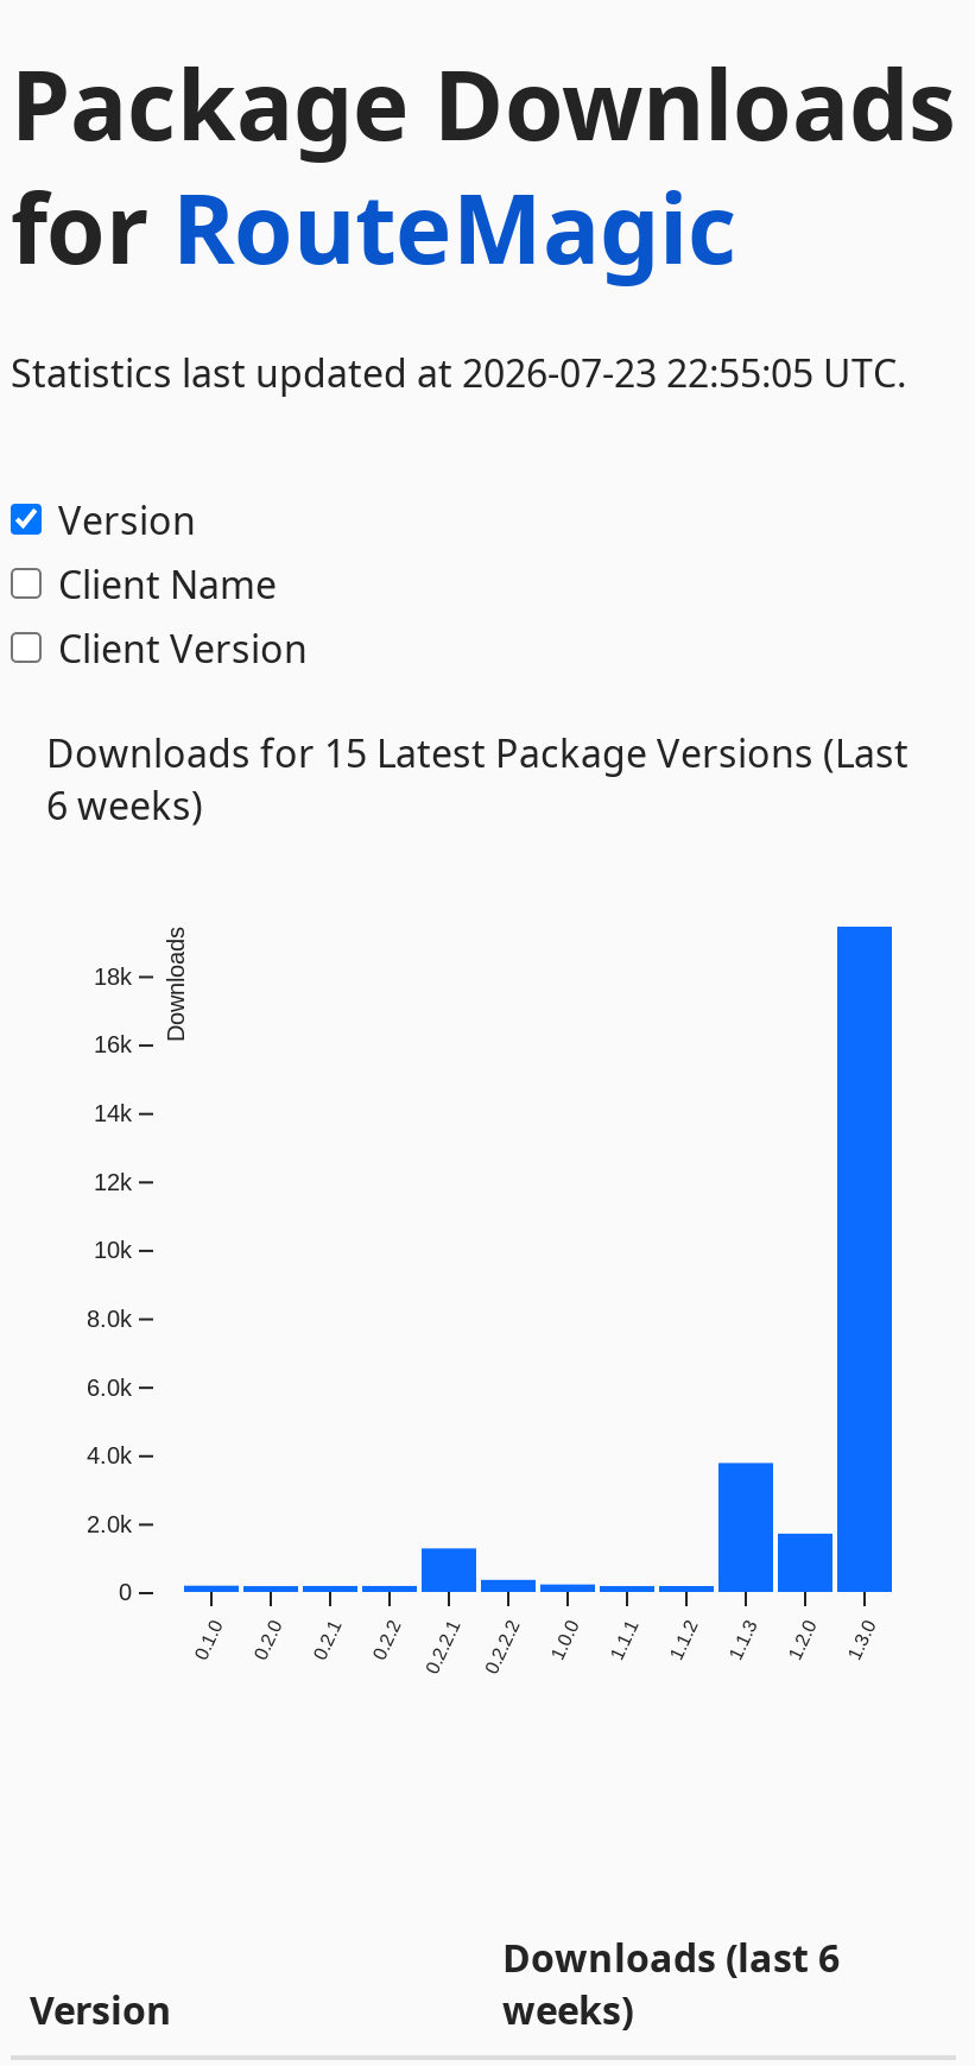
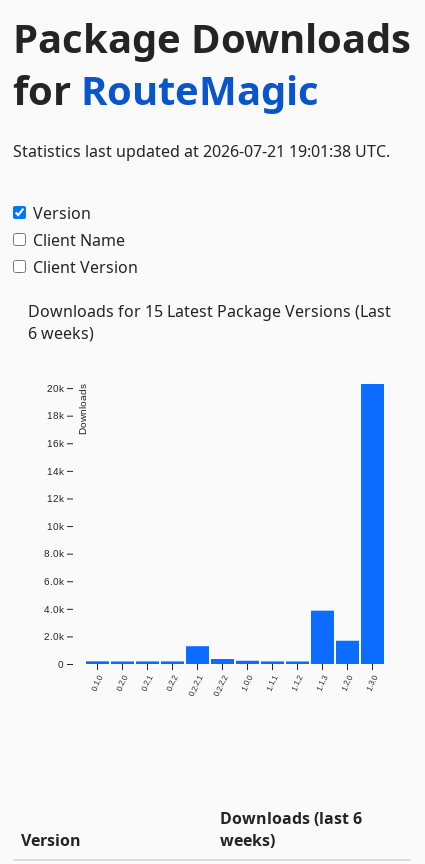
- Statistics last updated at 2026-07-23 22:55:05 UTC.
+ Statistics last updated at 2026-07-21 19:01:38 UTC.

+ 20k
